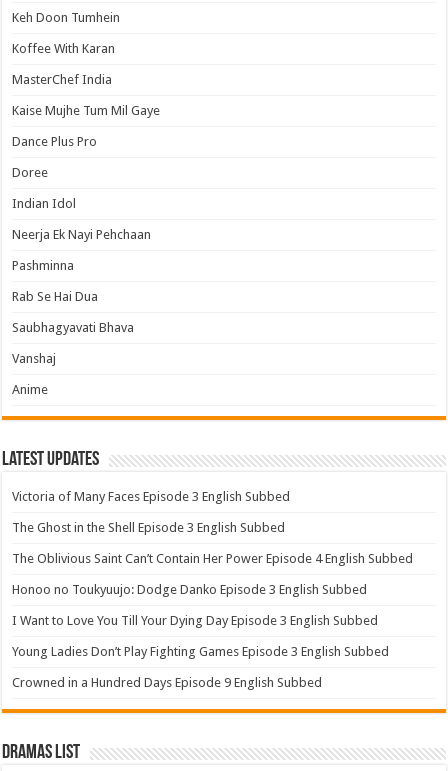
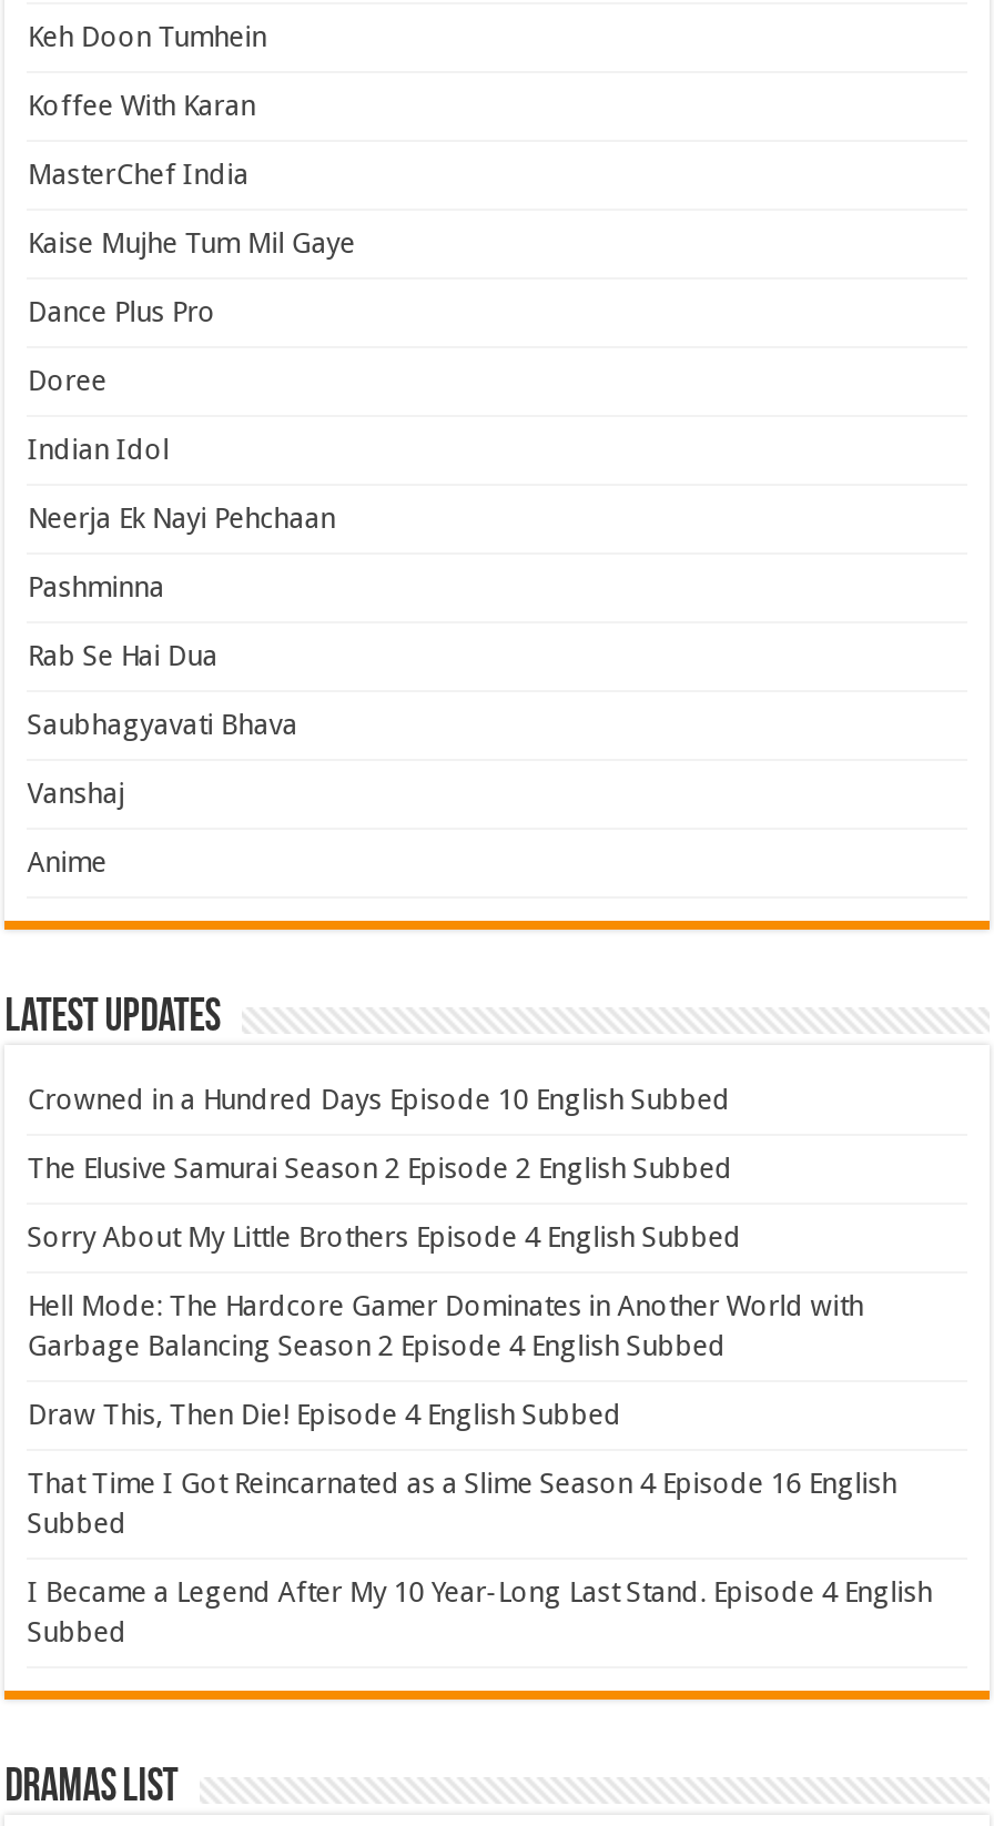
- Victoria of Many Faces Episode 3 English Subbed
+ Crowned in a Hundred Days Episode 10 English Subbed

- The Ghost in the Shell Episode 3 English Subbed
+ The Elusive Samurai Season 2 Episode 2 English Subbed

- The Oblivious Saint Can’t Contain Her Power Episode 4 English Subbed
+ Sorry About My Little Brothers Episode 4 English Subbed

- Honoo no Toukyuujo: Dodge Danko Episode 3 English Subbed
+ Hell Mode: The Hardcore Gamer Dominates in Another World with
+ Garbage Balancing Season 2 Episode 4 English Subbed

- I Want to Love You Till Your Dying Day Episode 3 English Subbed
+ Draw This, Then Die! Episode 4 English Subbed

- Young Ladies Don’t Play Fighting Games Episode 3 English Subbed
+ That Time I Got Reincarnated as a Slime Season 4 Episode 16 English
+ Subbed

- Crowned in a Hundred Days Episode 9 English Subbed
+ I Became a Legend After My 10 Year-Long Last Stand. Episode 4 English
+ Subbed
